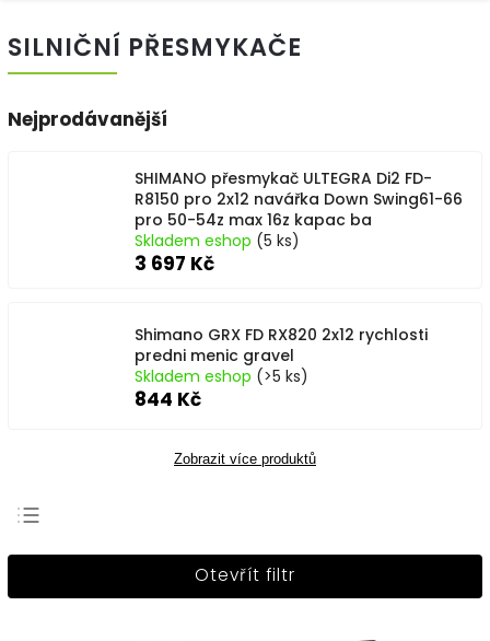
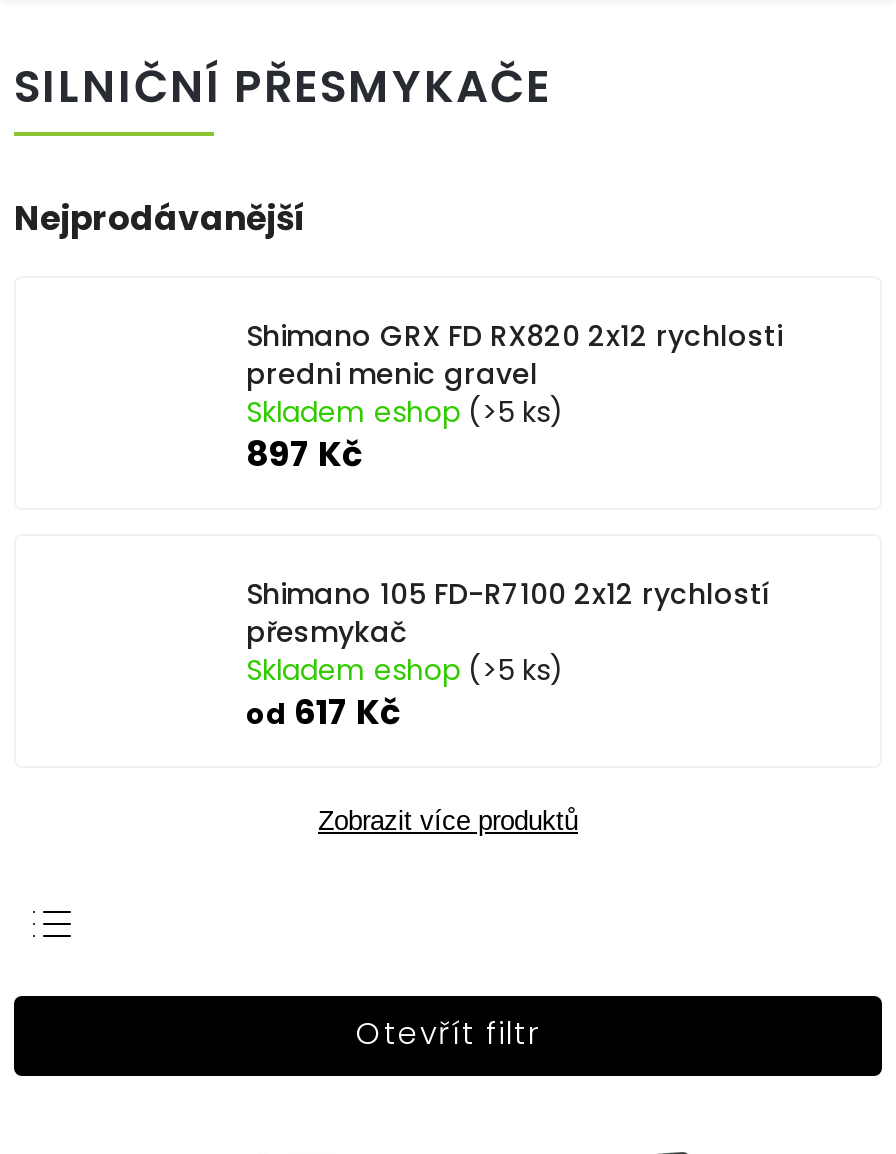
- SHIMANO přesmykač ULTEGRA Di2 FD-
- R8150 pro 2x12 navářka Down Swing61-66
- pro 50-54z max 16z kapac ba
- Skladem eshop (5 ks)
- 3 697 Kč

moved up: Shimano GRX FD RX820 2x12 rychlosti | predni menic gravel | Skladem eshop (>5 ks)

- 844 Kč
+ 897 Kč
+ Shimano 105 FD-R7100 2x12 rychlostí
+ přesmykač
+ Skladem eshop (>5 ks)
+ od 617 Kč
